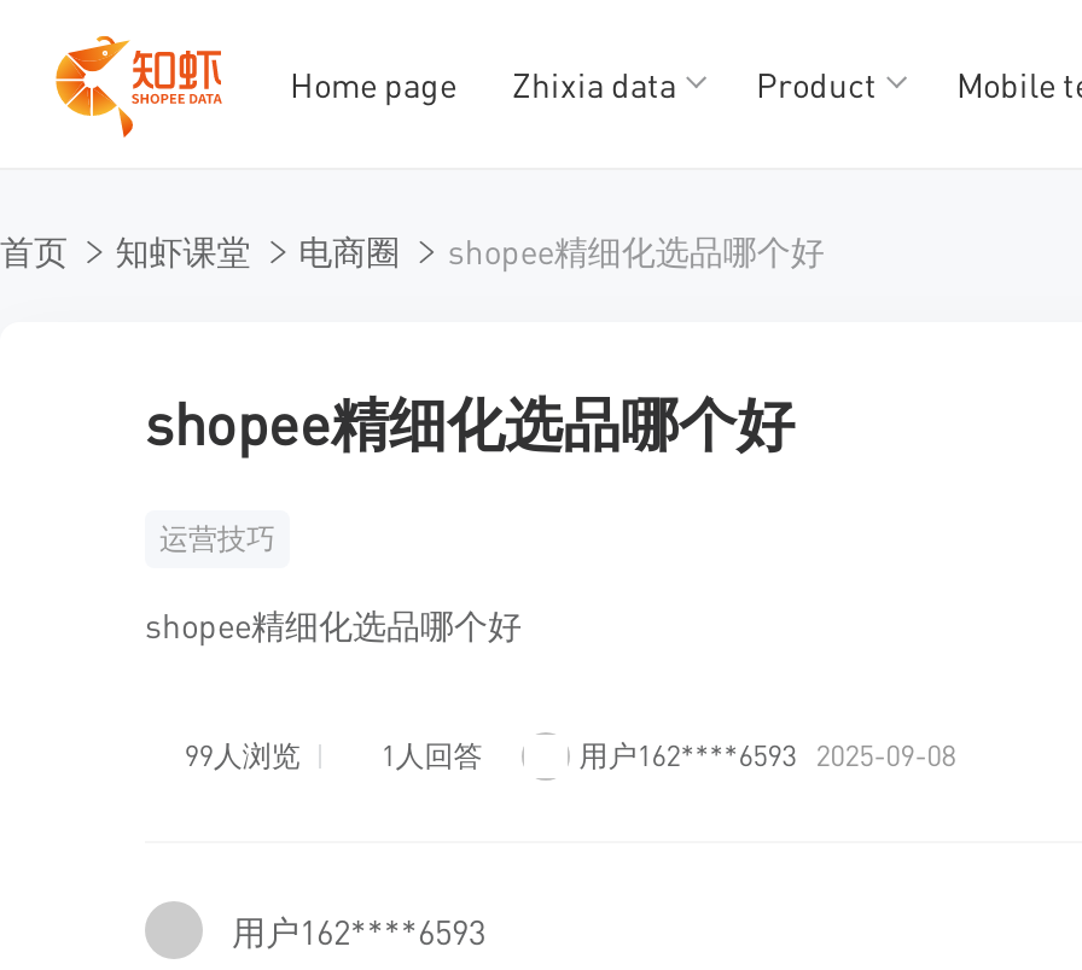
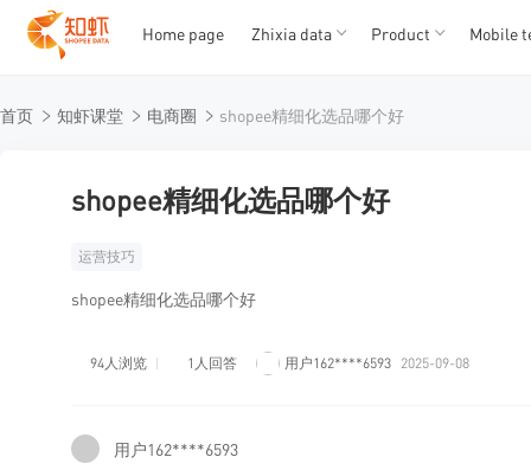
- 99人浏览
+ 94人浏览
